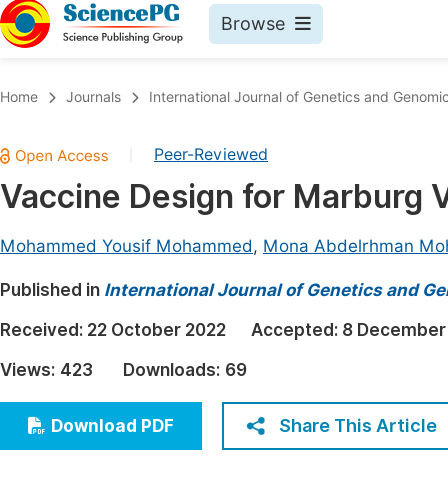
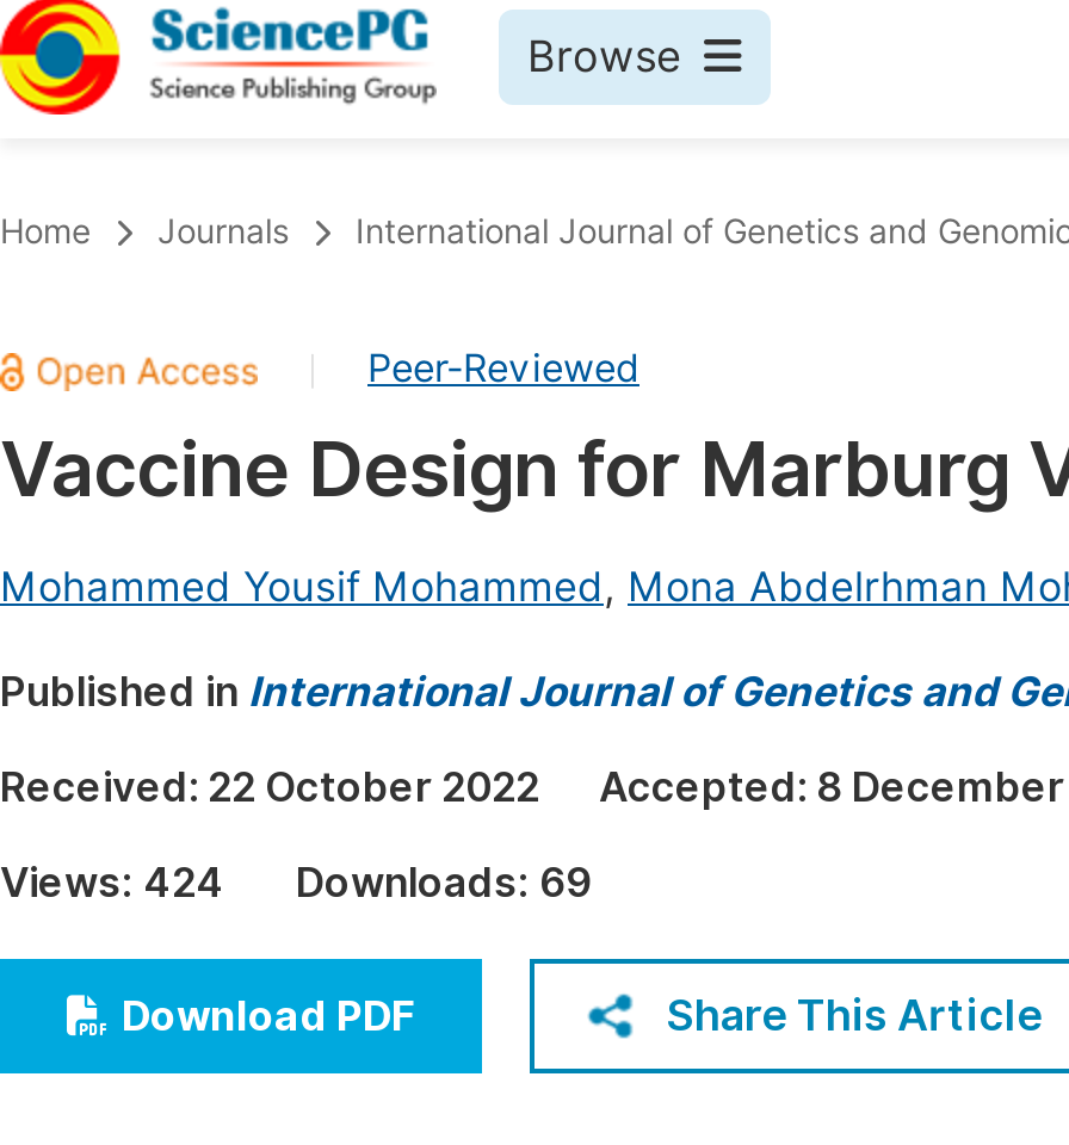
- Views: 423 Downloads: 69
+ Views: 424 Downloads: 69
